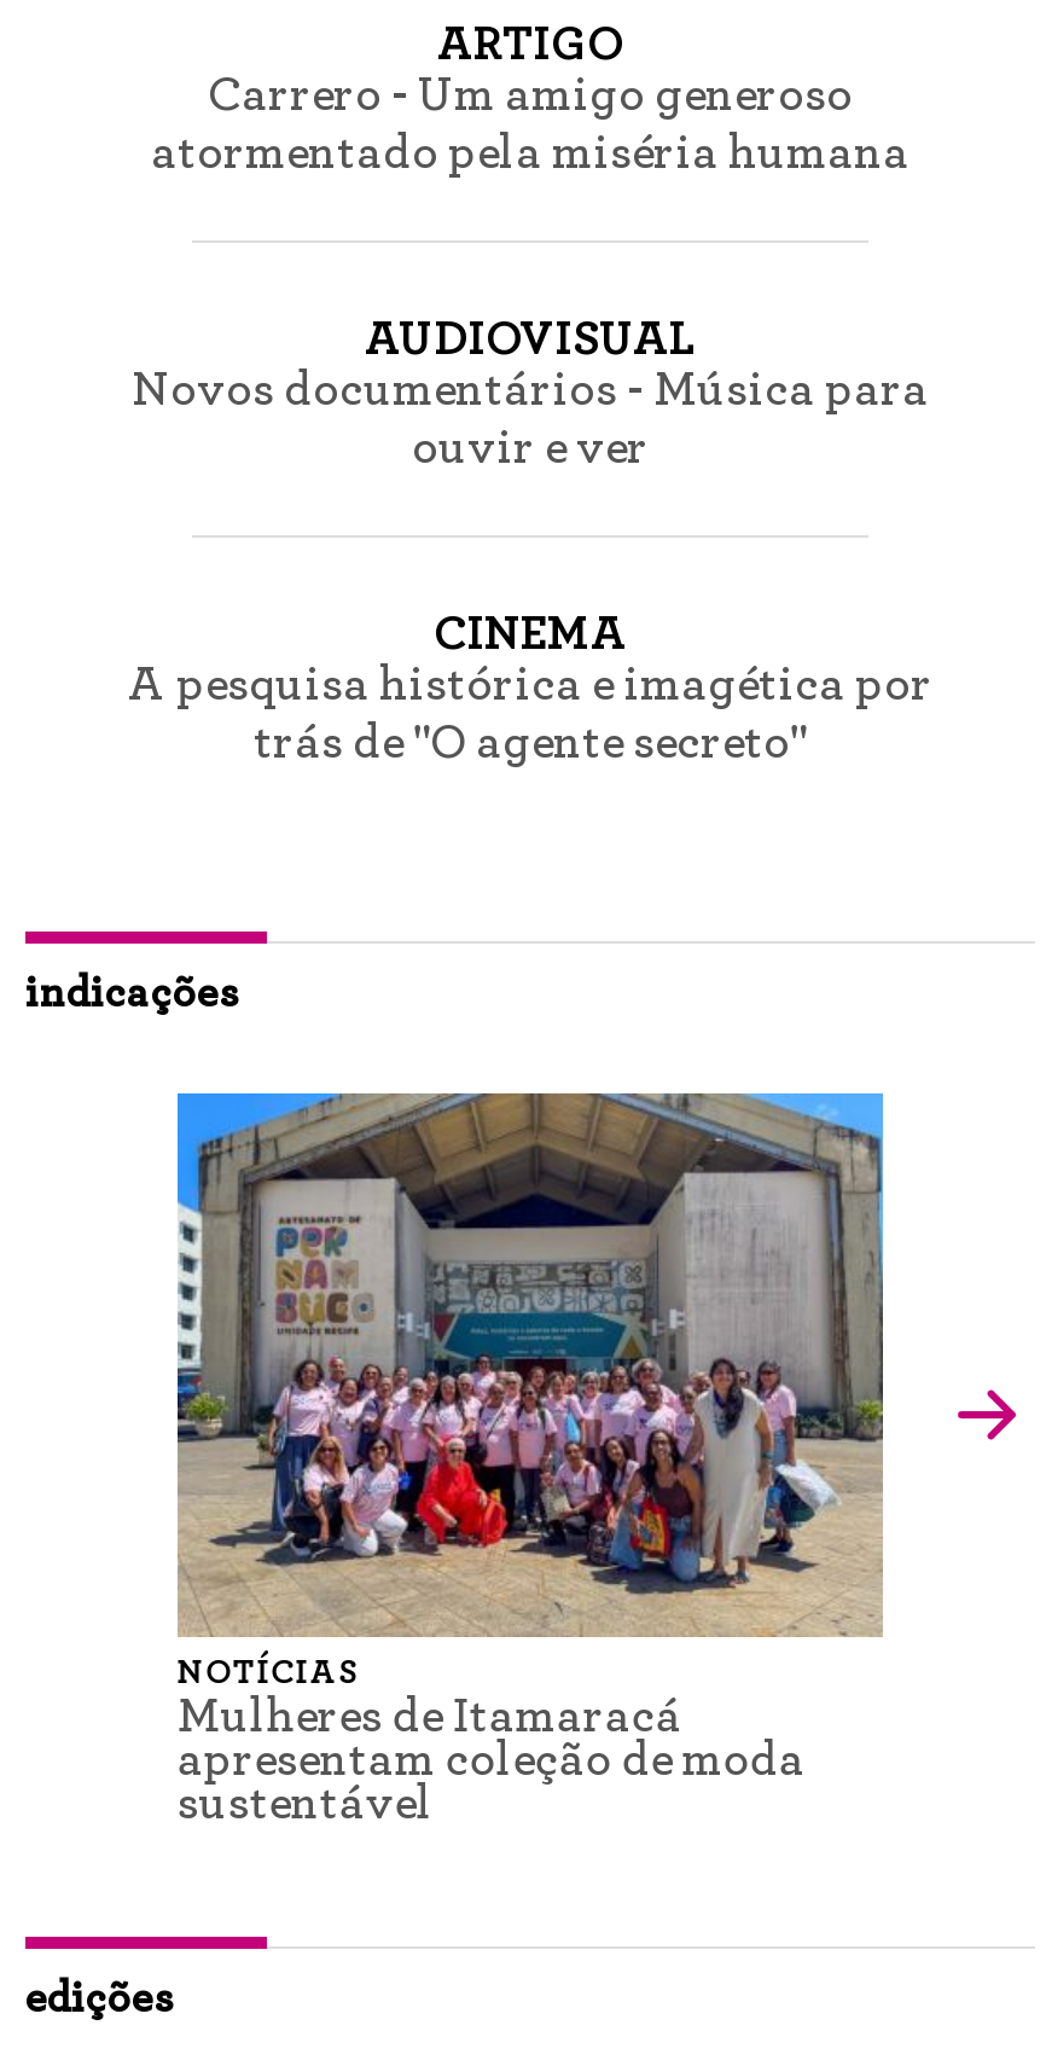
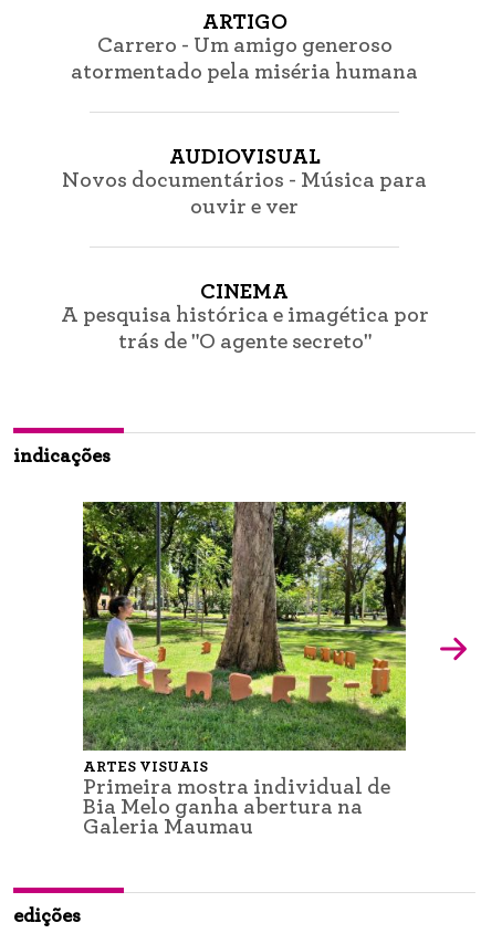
- [image]
- NOTÍCIAS
- Mulheres de Itamaracá
- apresentam coleção de moda
- sustentável
+ [image]
+ ARTES VISUAIS
+ Primeira mostra individual de
+ Bia Melo ganha abertura na
+ Galeria Maumau
